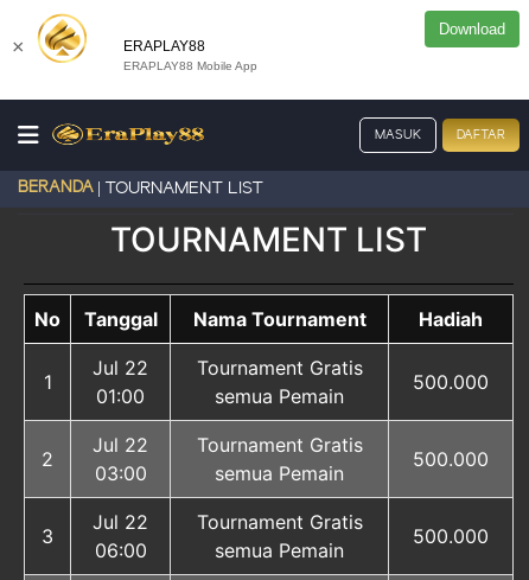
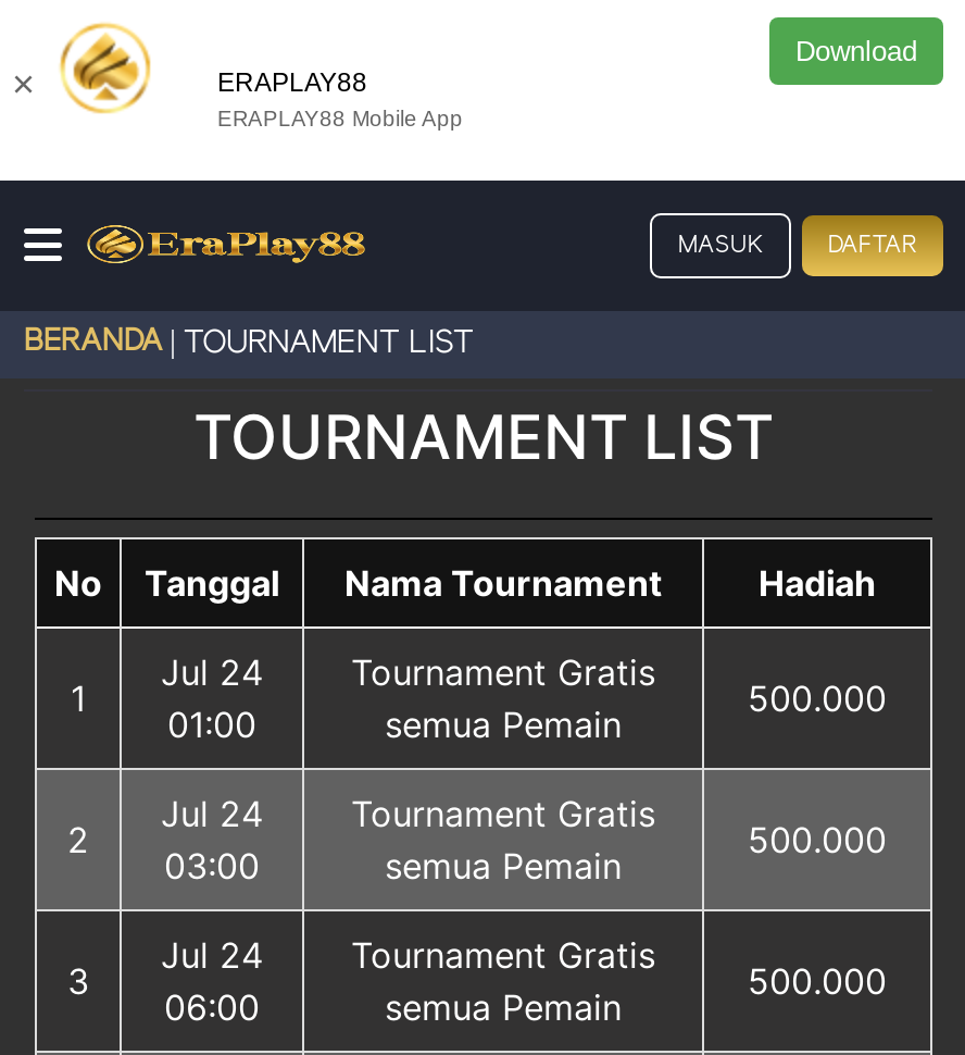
- Jul 22
+ Jul 24

- Jul 22
+ Jul 24

- Jul 22
+ Jul 24
